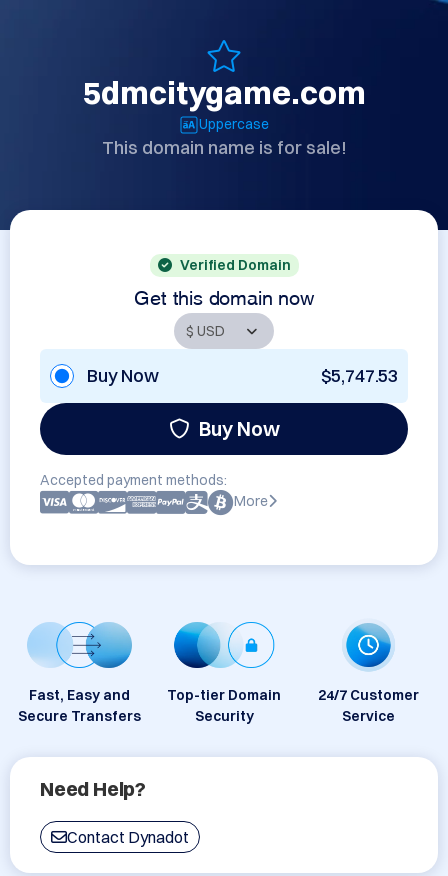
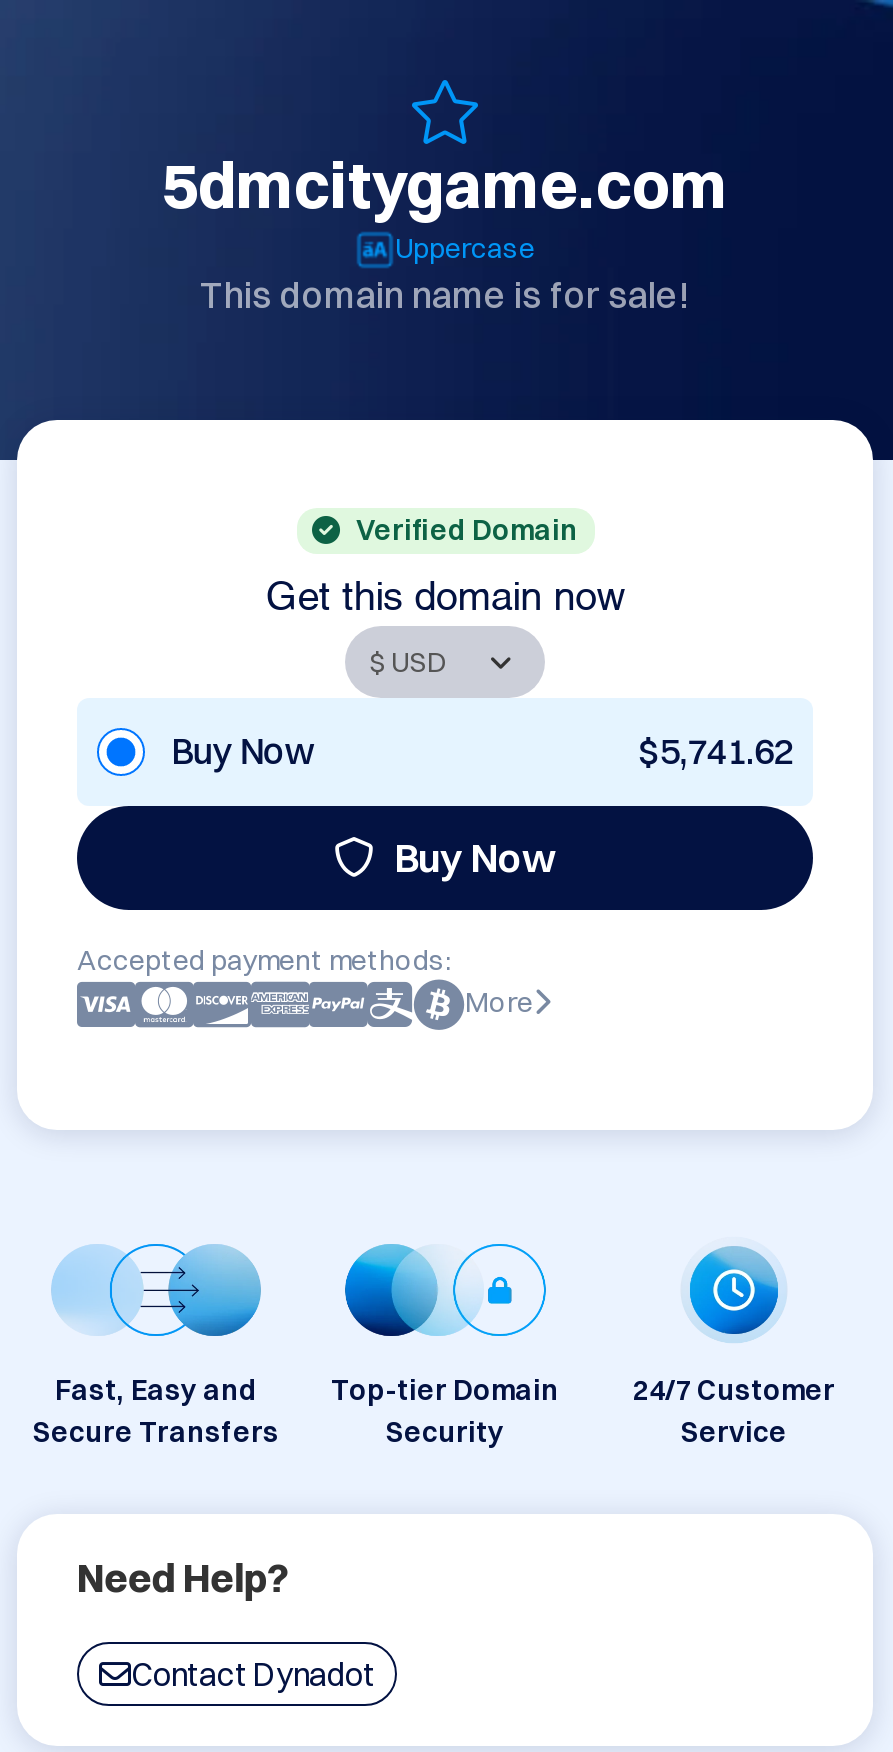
- $5,747.53
+ $5,741.62
